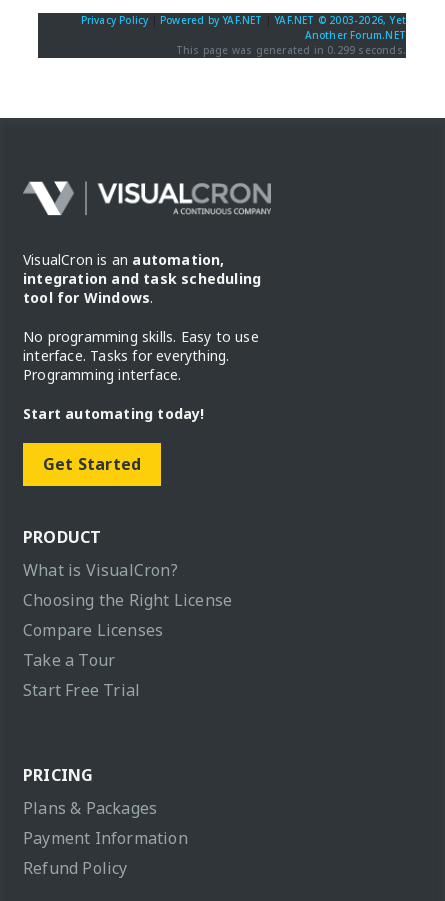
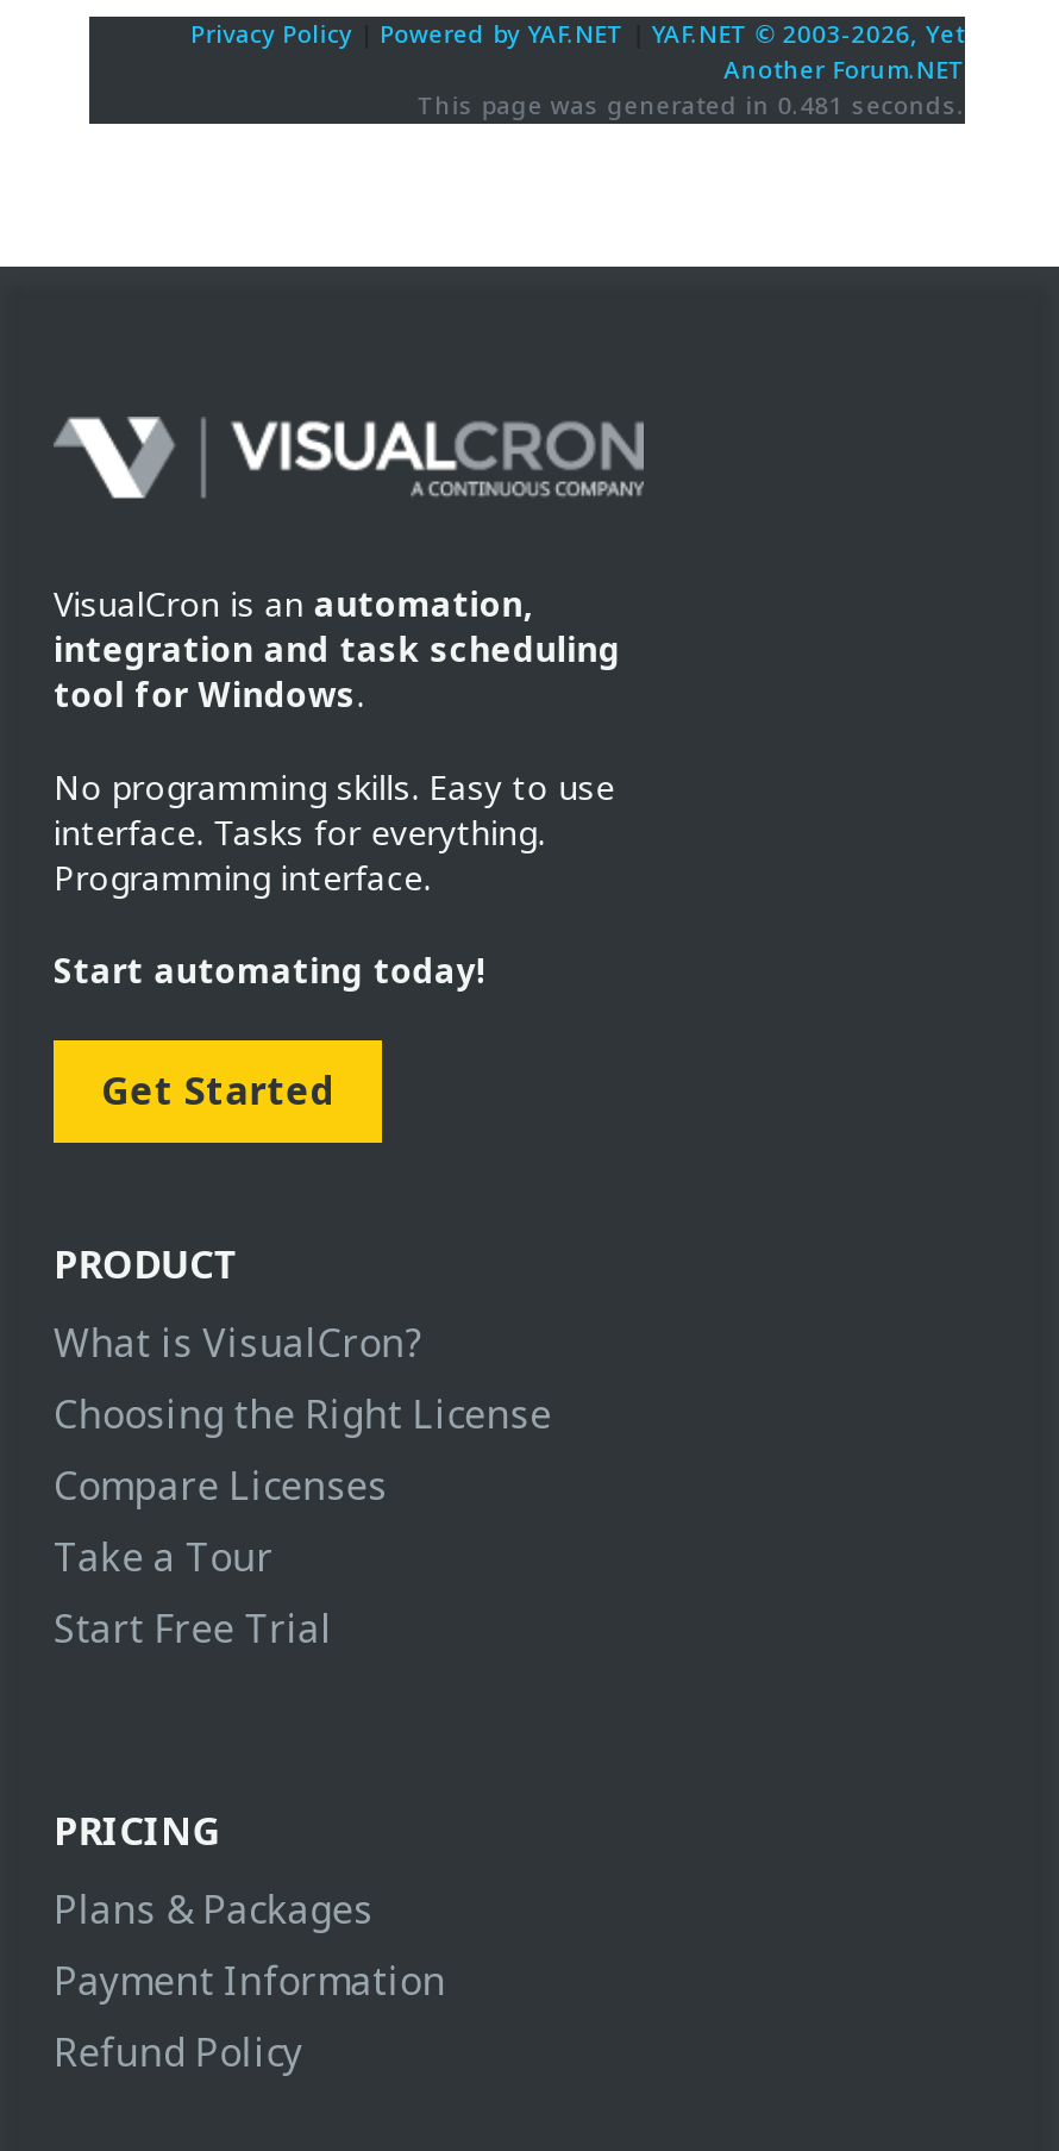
- This page was generated in 0.299 seconds.
+ This page was generated in 0.481 seconds.
